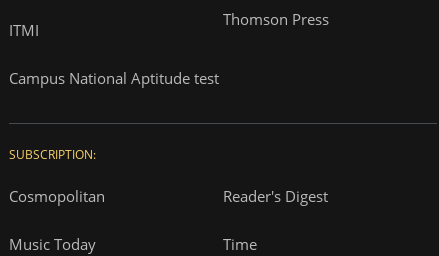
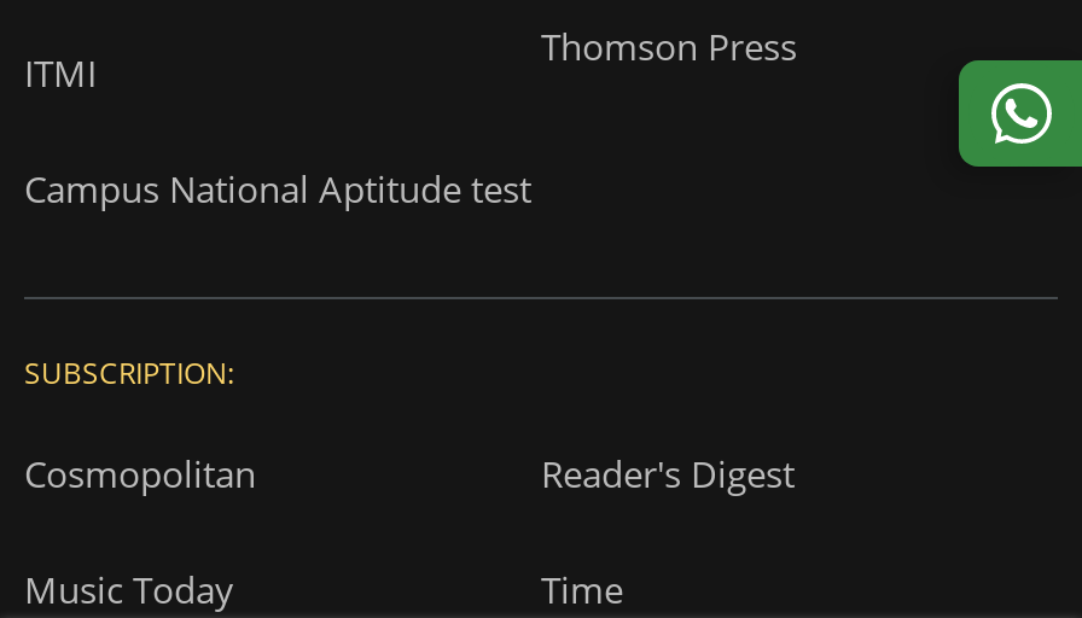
+ [image]
